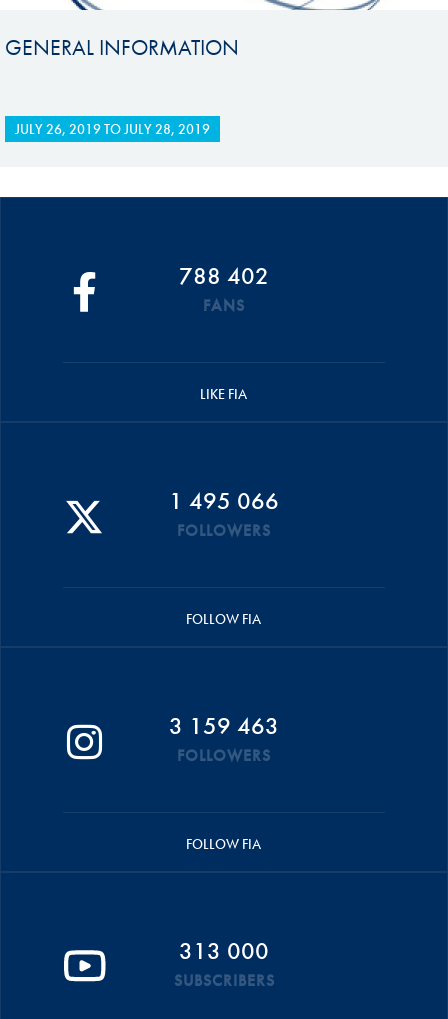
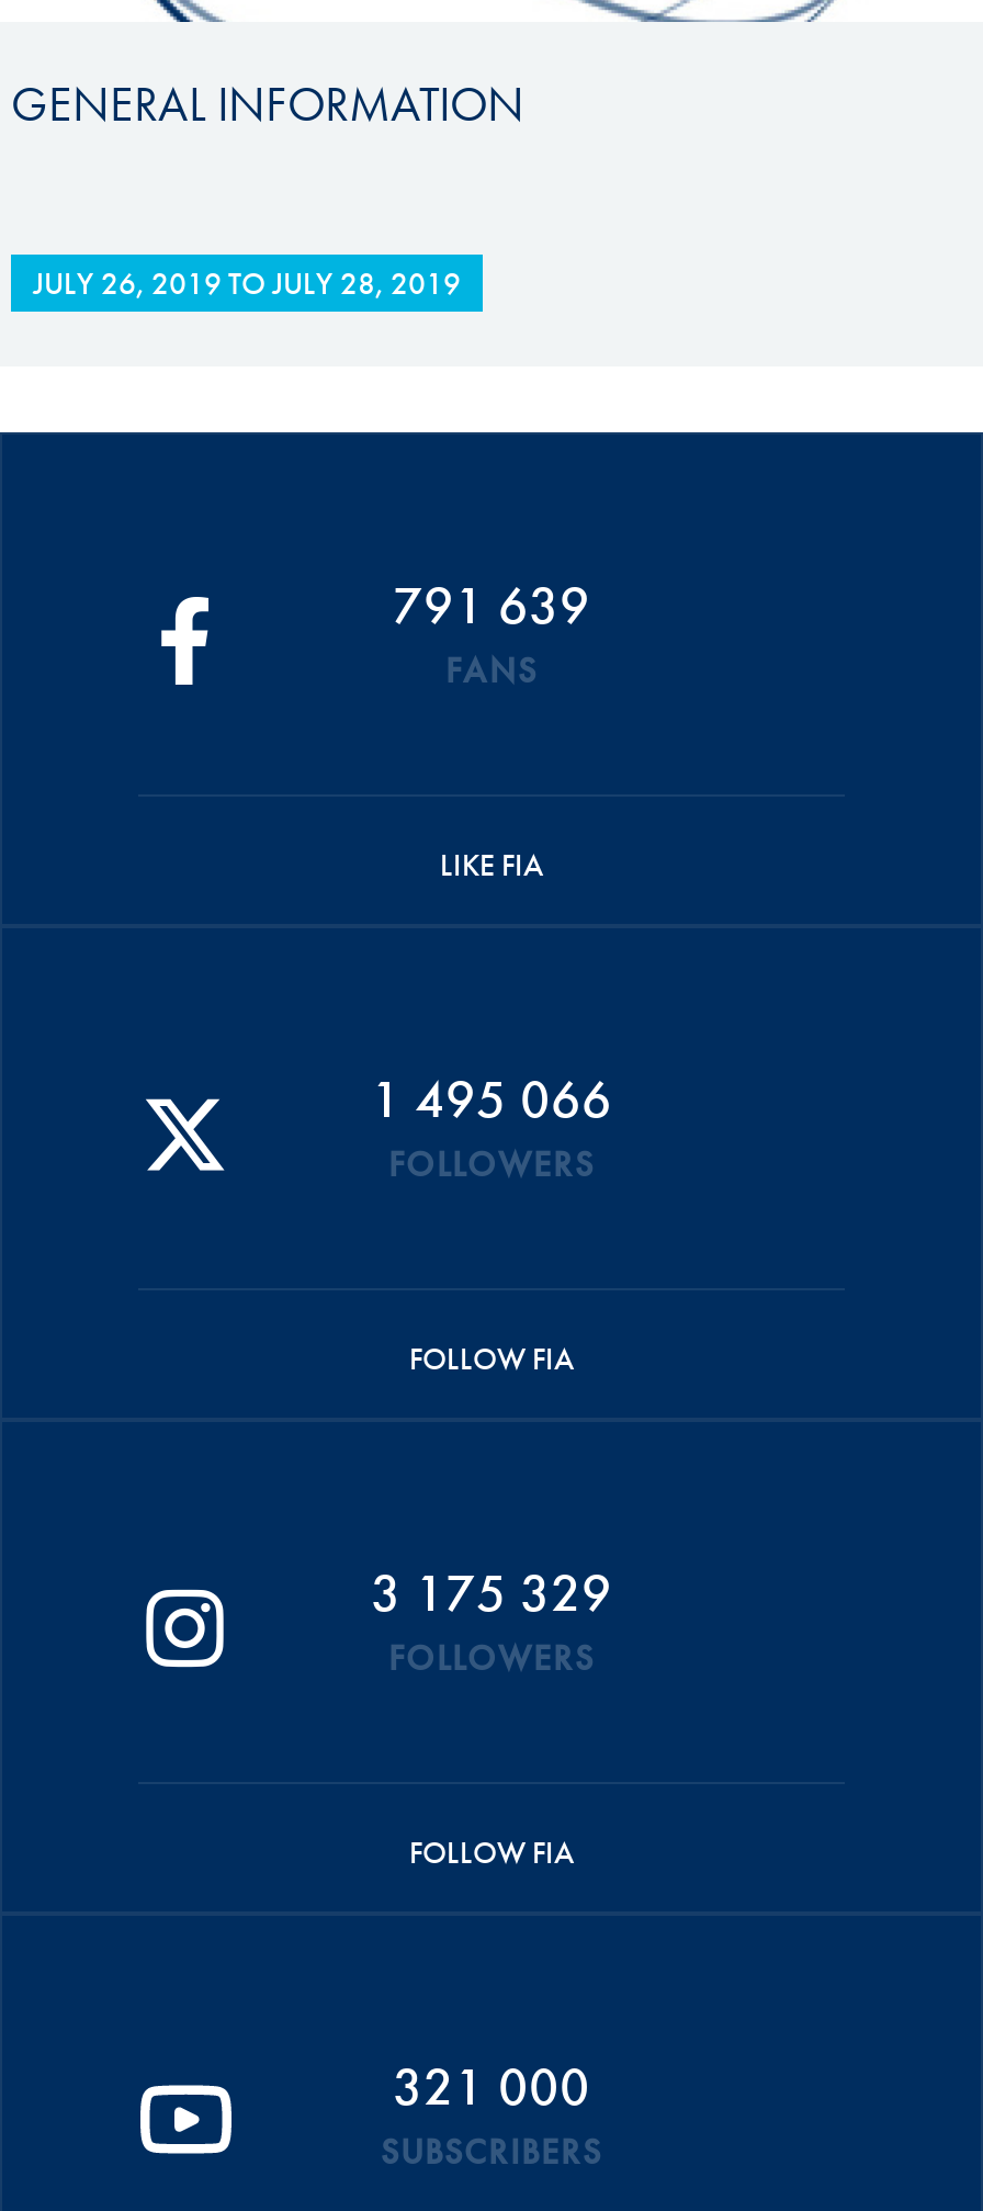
- 788 402
+ 791 639

- 3 159 463
+ 3 175 329

- 313 000
+ 321 000
